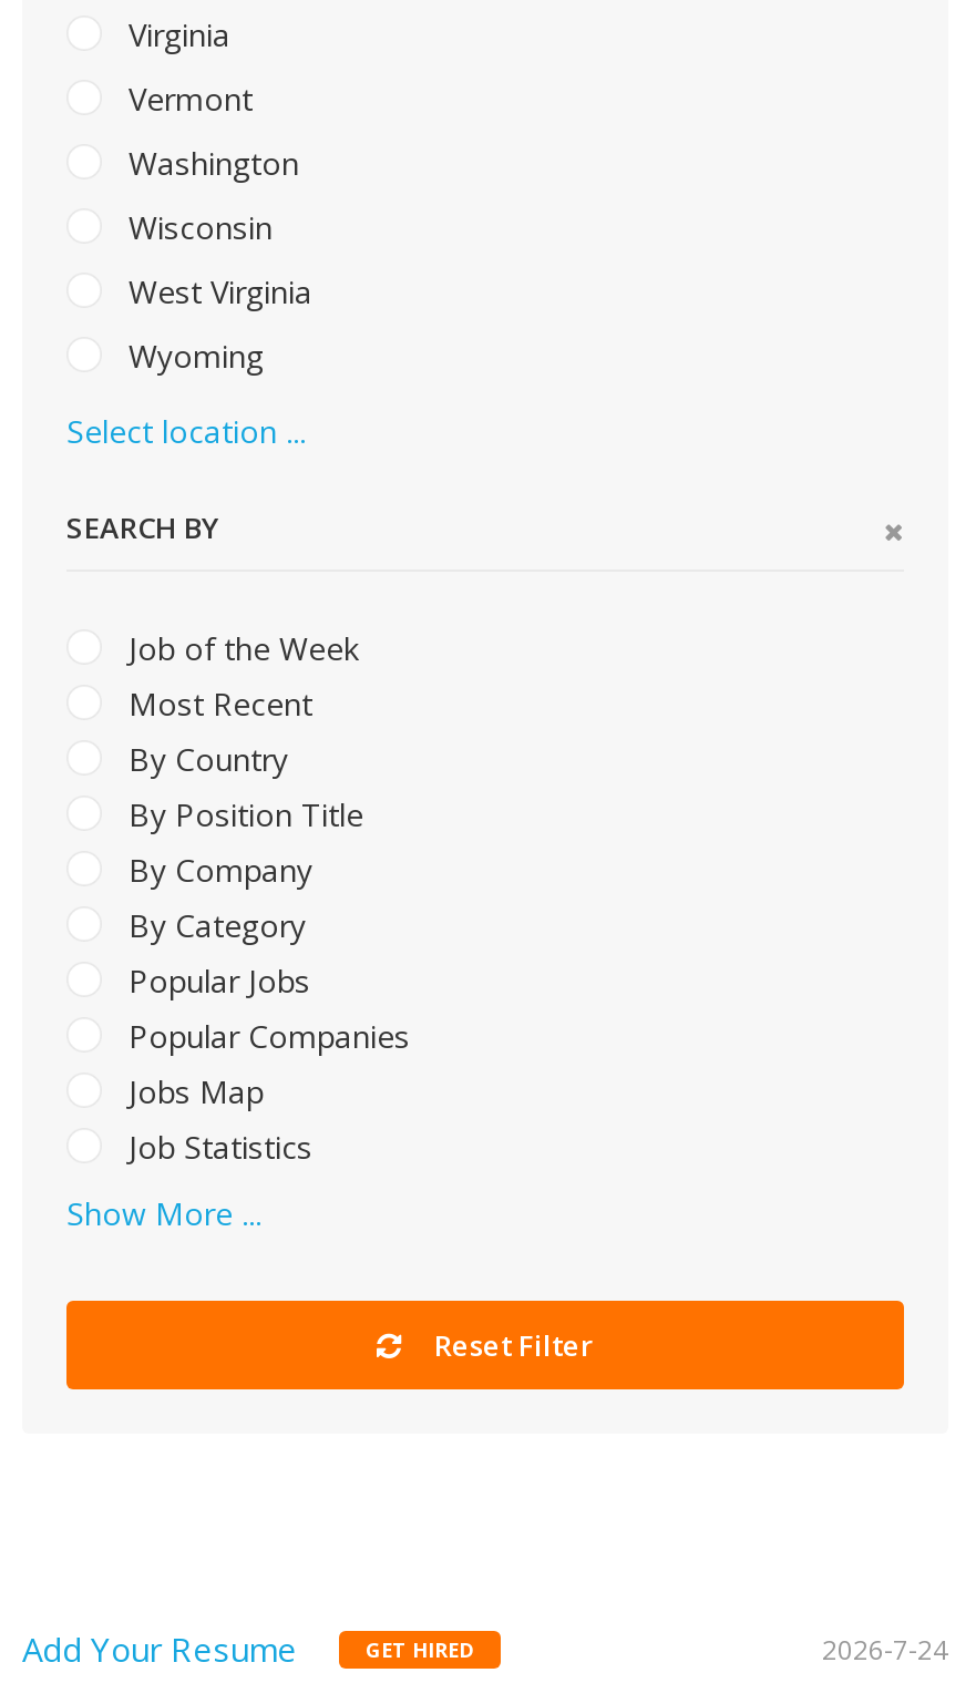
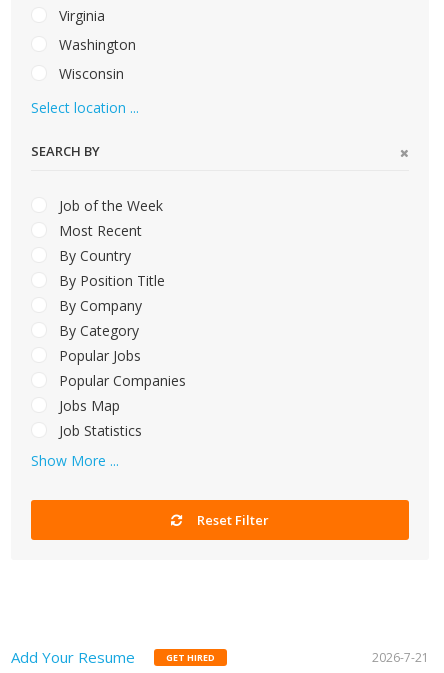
- Vermont

- West Virginia
- Wyoming

- 2026-7-24
+ 2026-7-21
